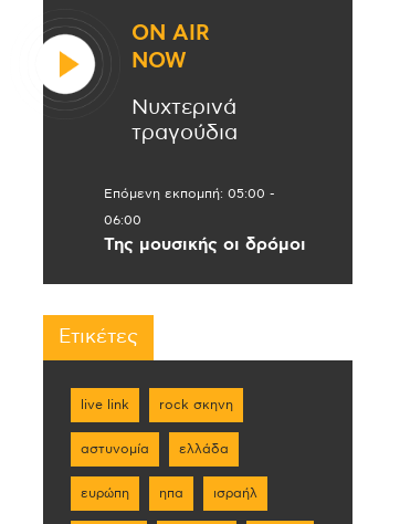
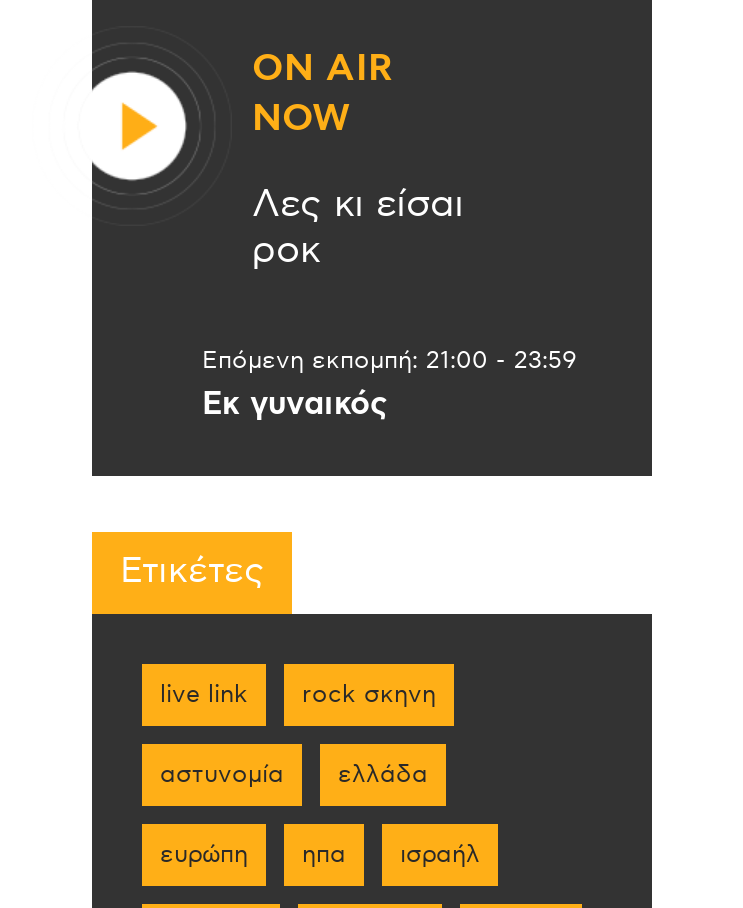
- Νυχτερινά
- τραγούδια
- Επόμενη εκπομπή: 05:00 -
- 06:00
- Της μουσικής οι δρόμοι
+ Λες κι είσαι
+ ροκ
+ Επόμενη εκπομπή: 21:00 - 23:59
+ Εκ γυναικός
